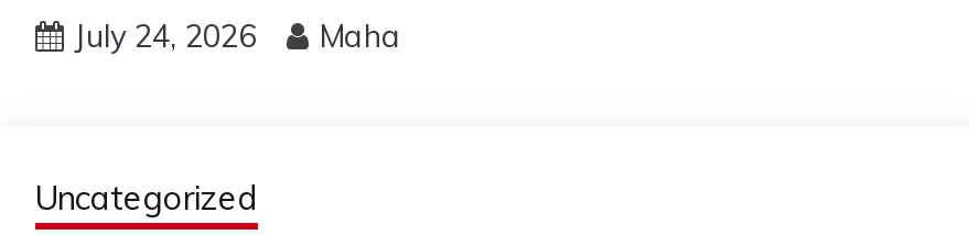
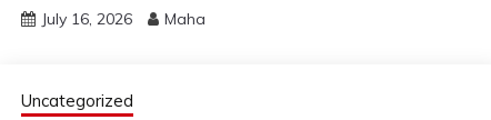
- July 24, 2026 Maha
+ July 16, 2026 Maha
